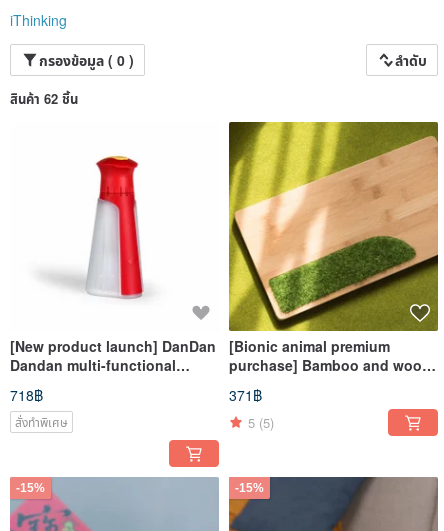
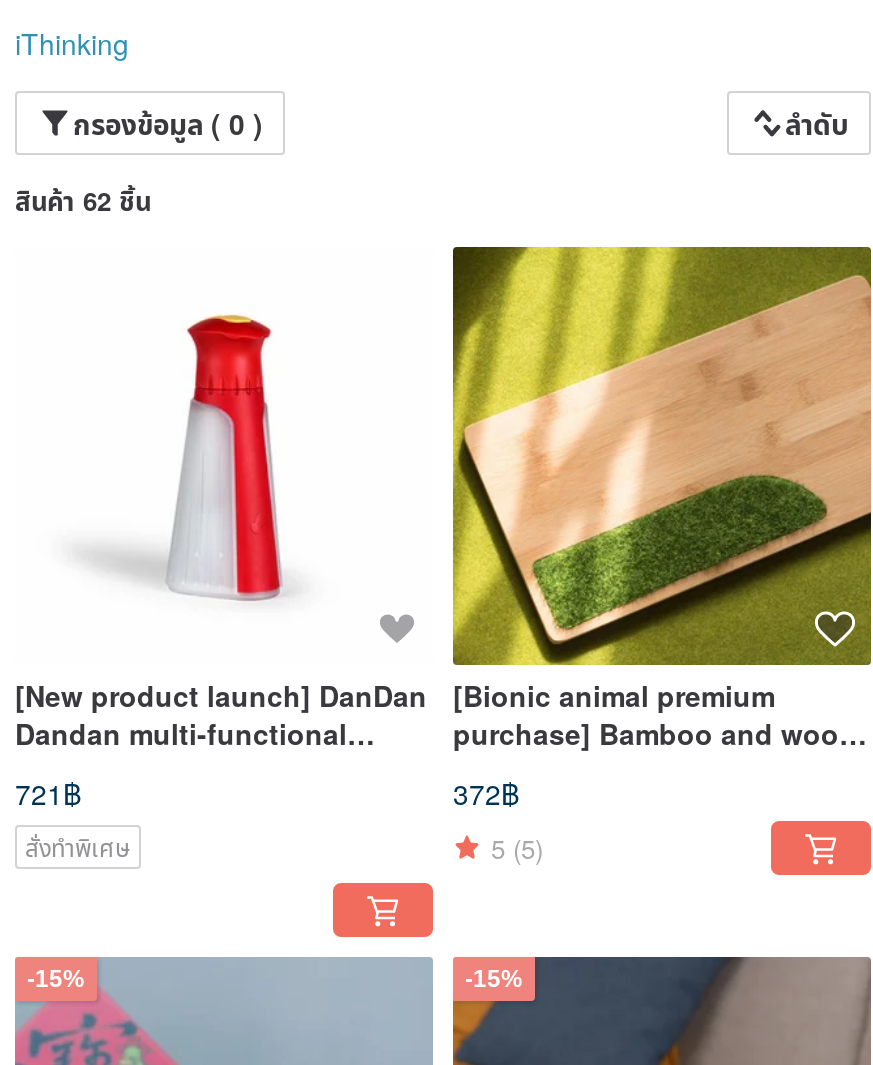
- 718฿
+ 721฿

- 371฿
+ 372฿
